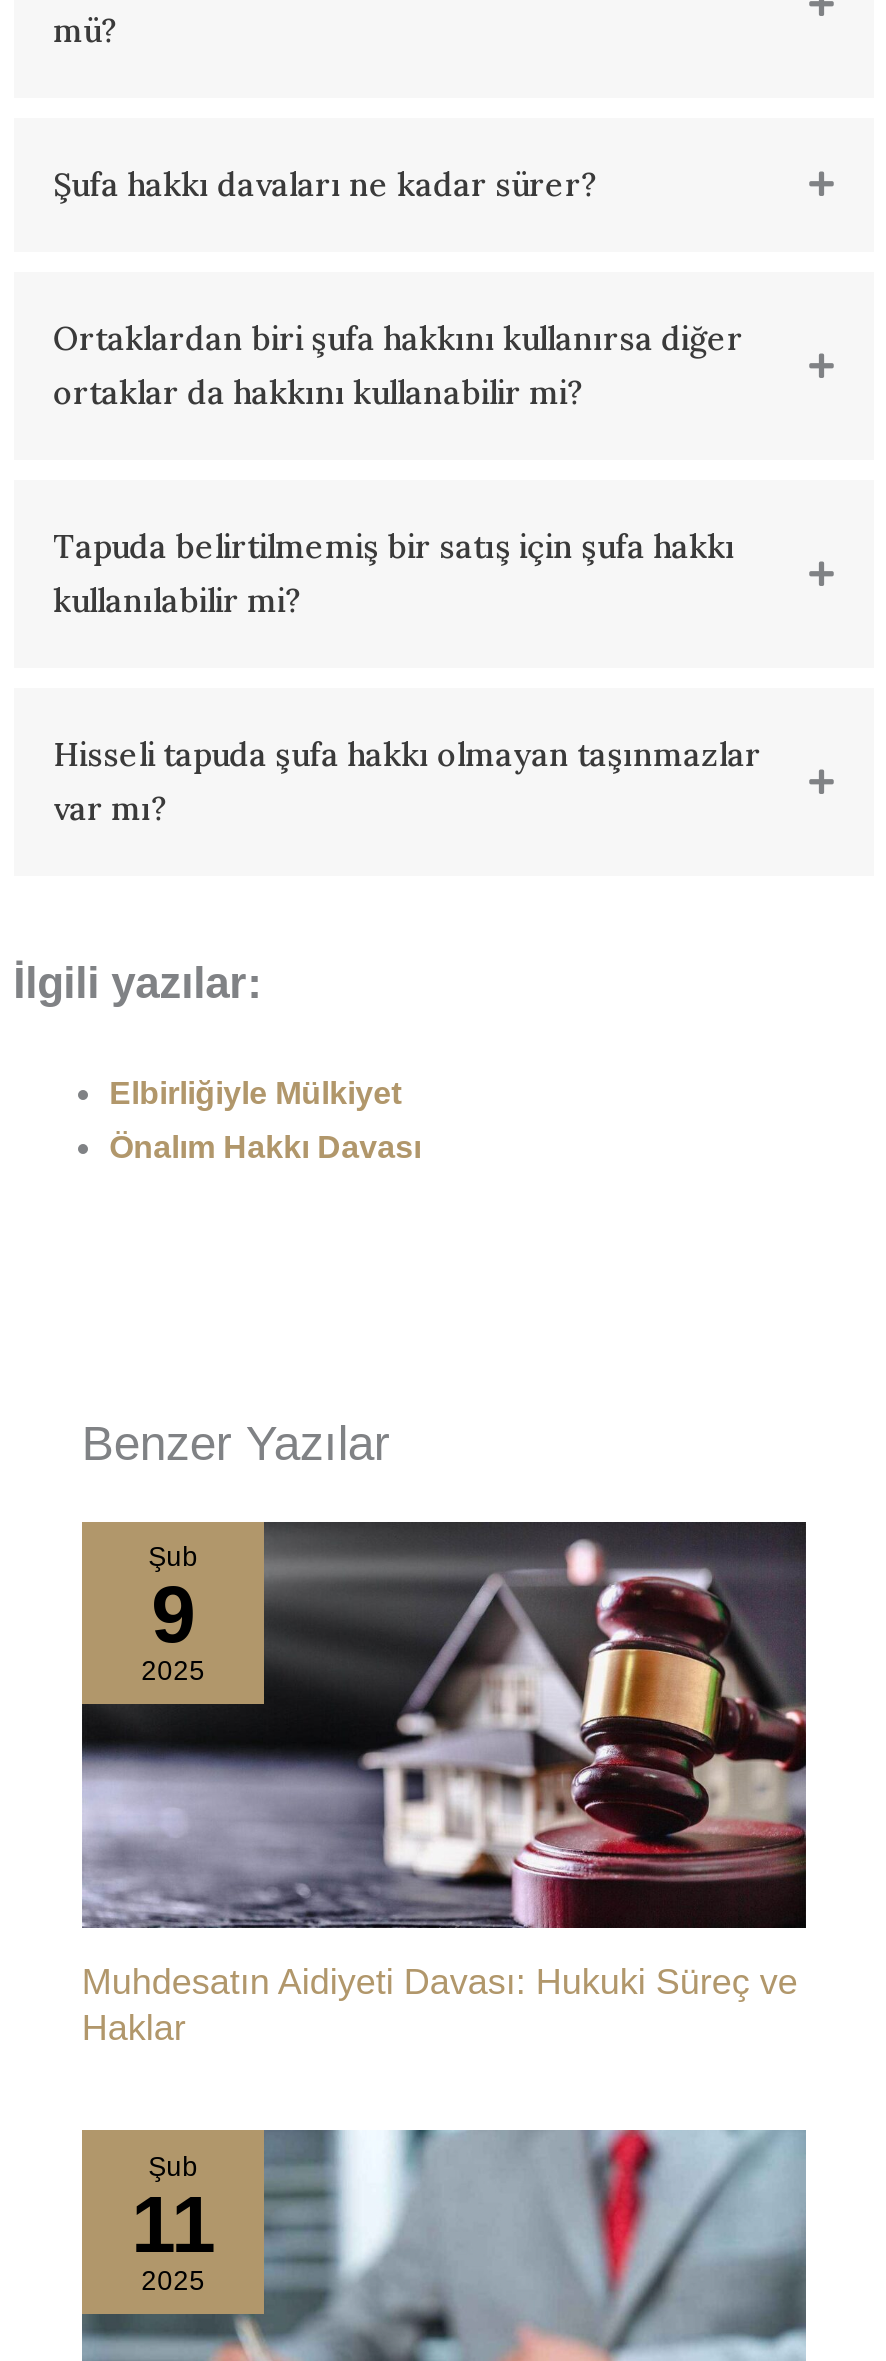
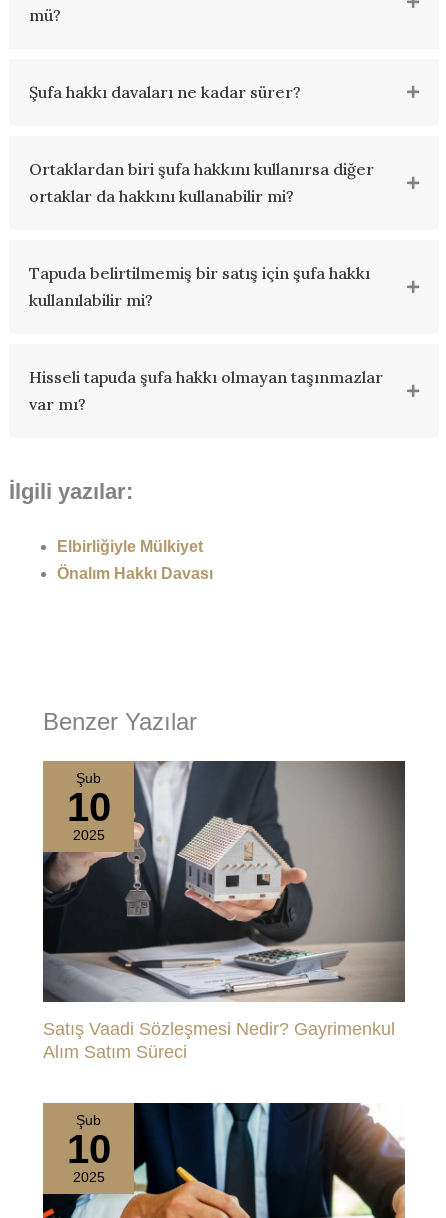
- [image]
- 9
+ [image]
+ 10

- Muhdesatın Aidiyeti Davası: Hukuki Süreç ve
- Haklar
+ Satış Vaadi Sözleşmesi Nedir? Gayrimenkul
+ Alım Satım Süreci

- 11
+ 10
